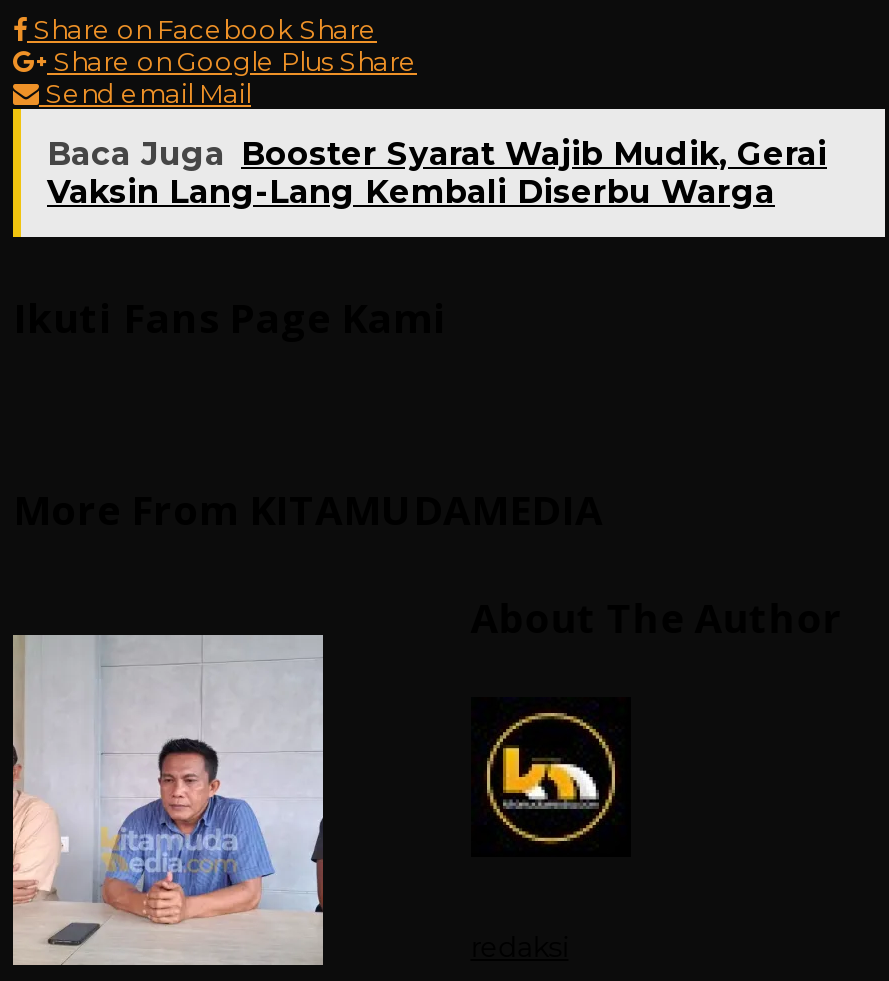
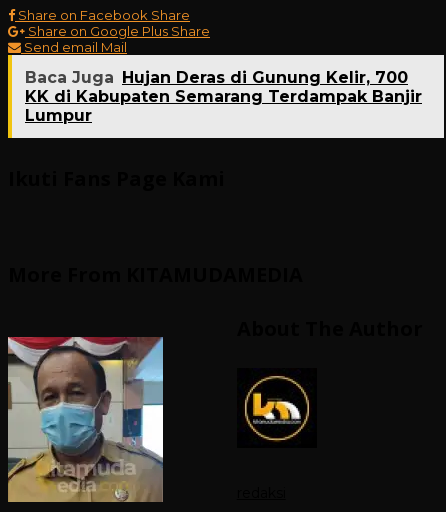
- Baca Juga Booster Syarat Wajib Mudik, Gerai
- Vaksin Lang-Lang Kembali Diserbu Warga
+ Baca Juga Hujan Deras di Gunung Kelir, 700
+ KK di Kabupaten Semarang Terdampak Banjir
+ Lumpur

- [image]
+ [image]
